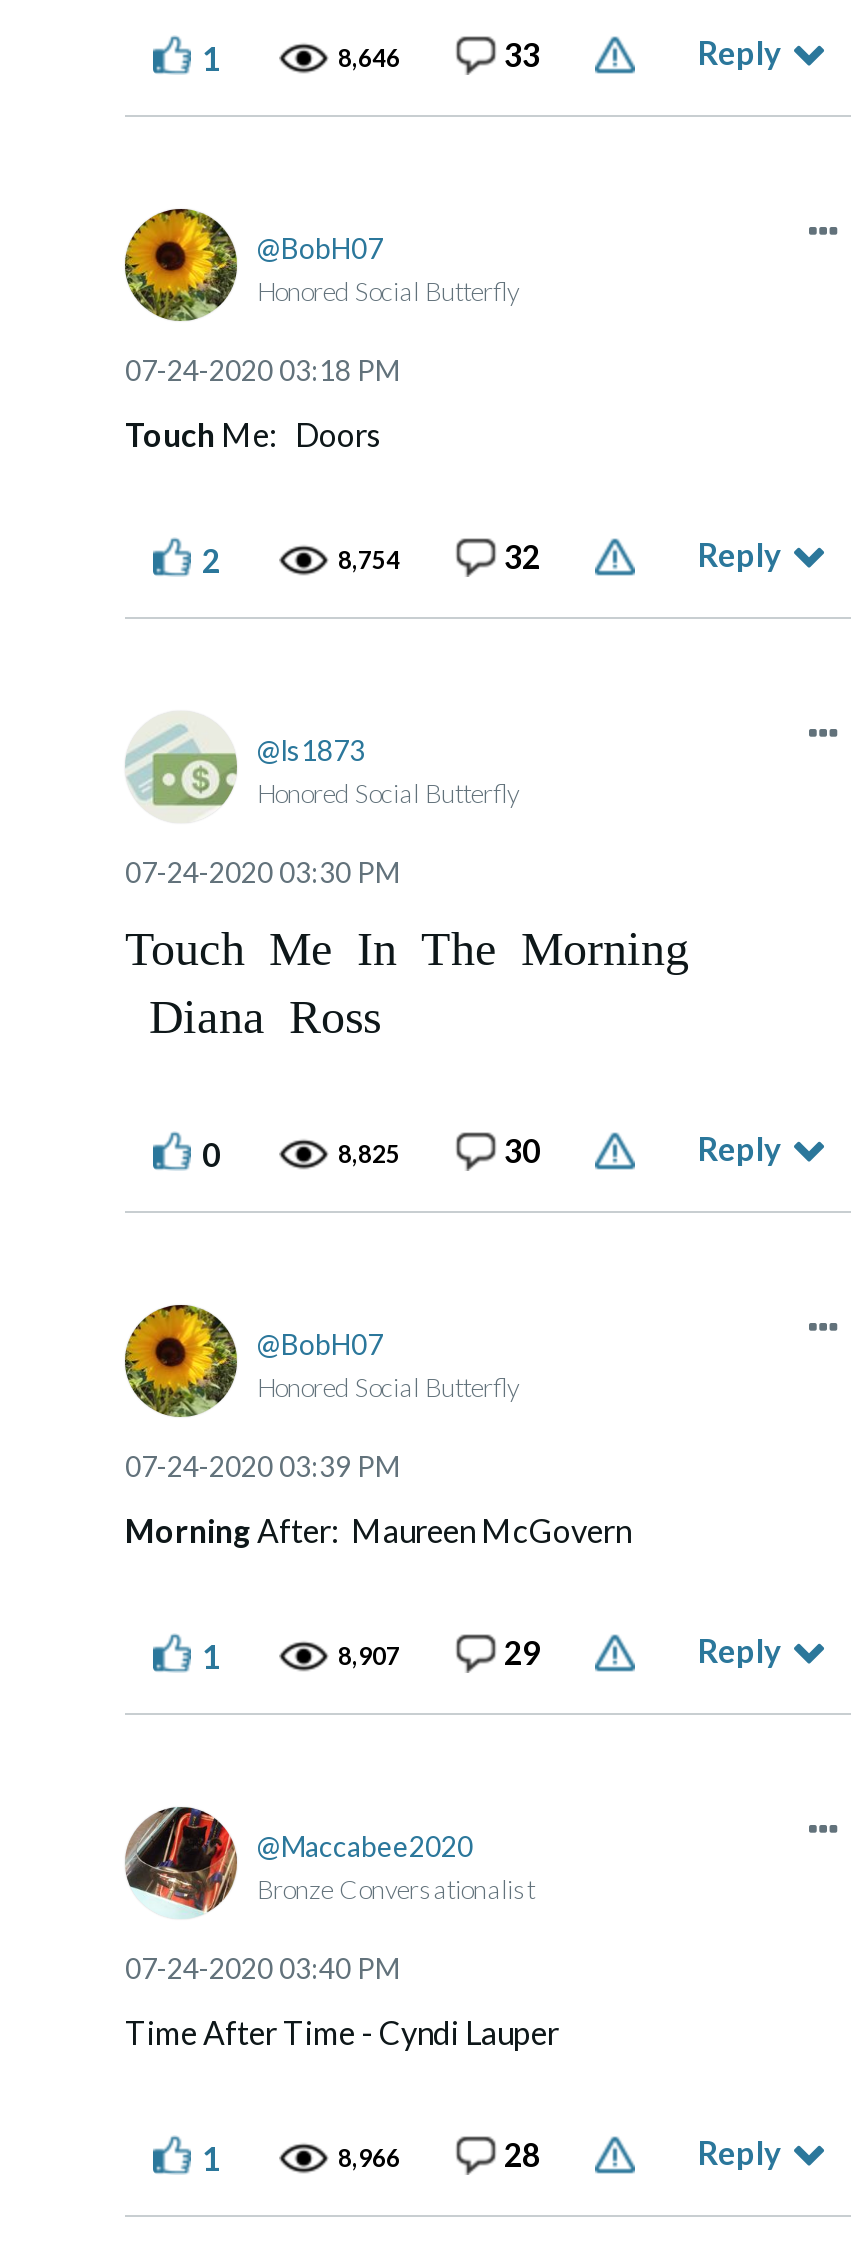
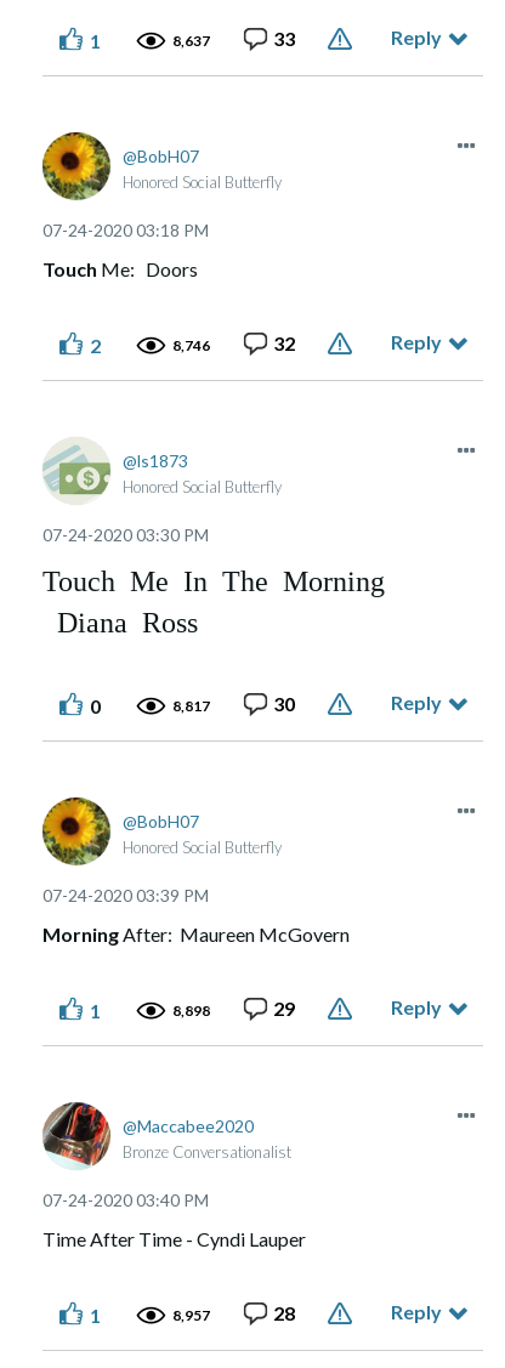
- 8,646
+ 8,637

- 8,754
+ 8,746

- 8,825
+ 8,817

- 8,907
+ 8,898

- 8,966
+ 8,957
